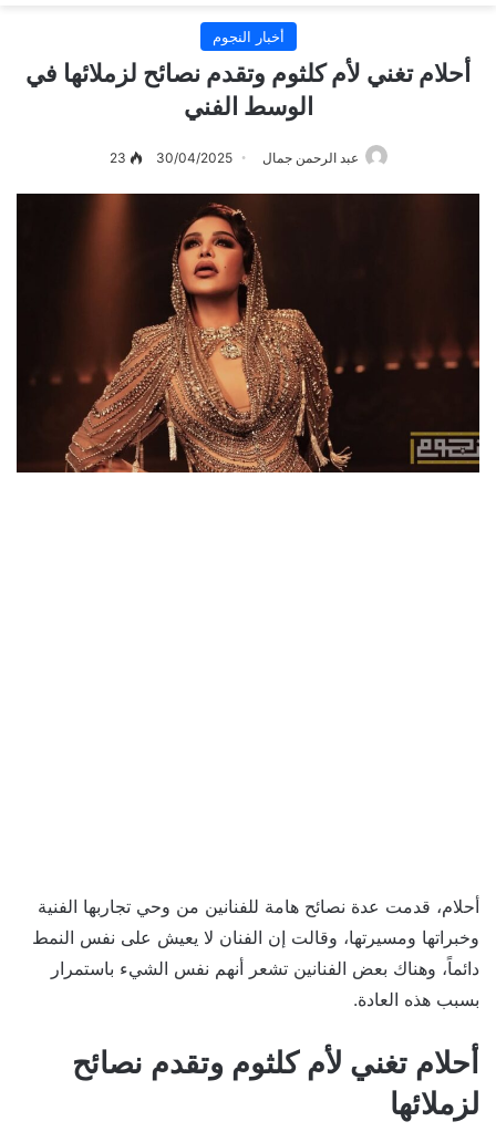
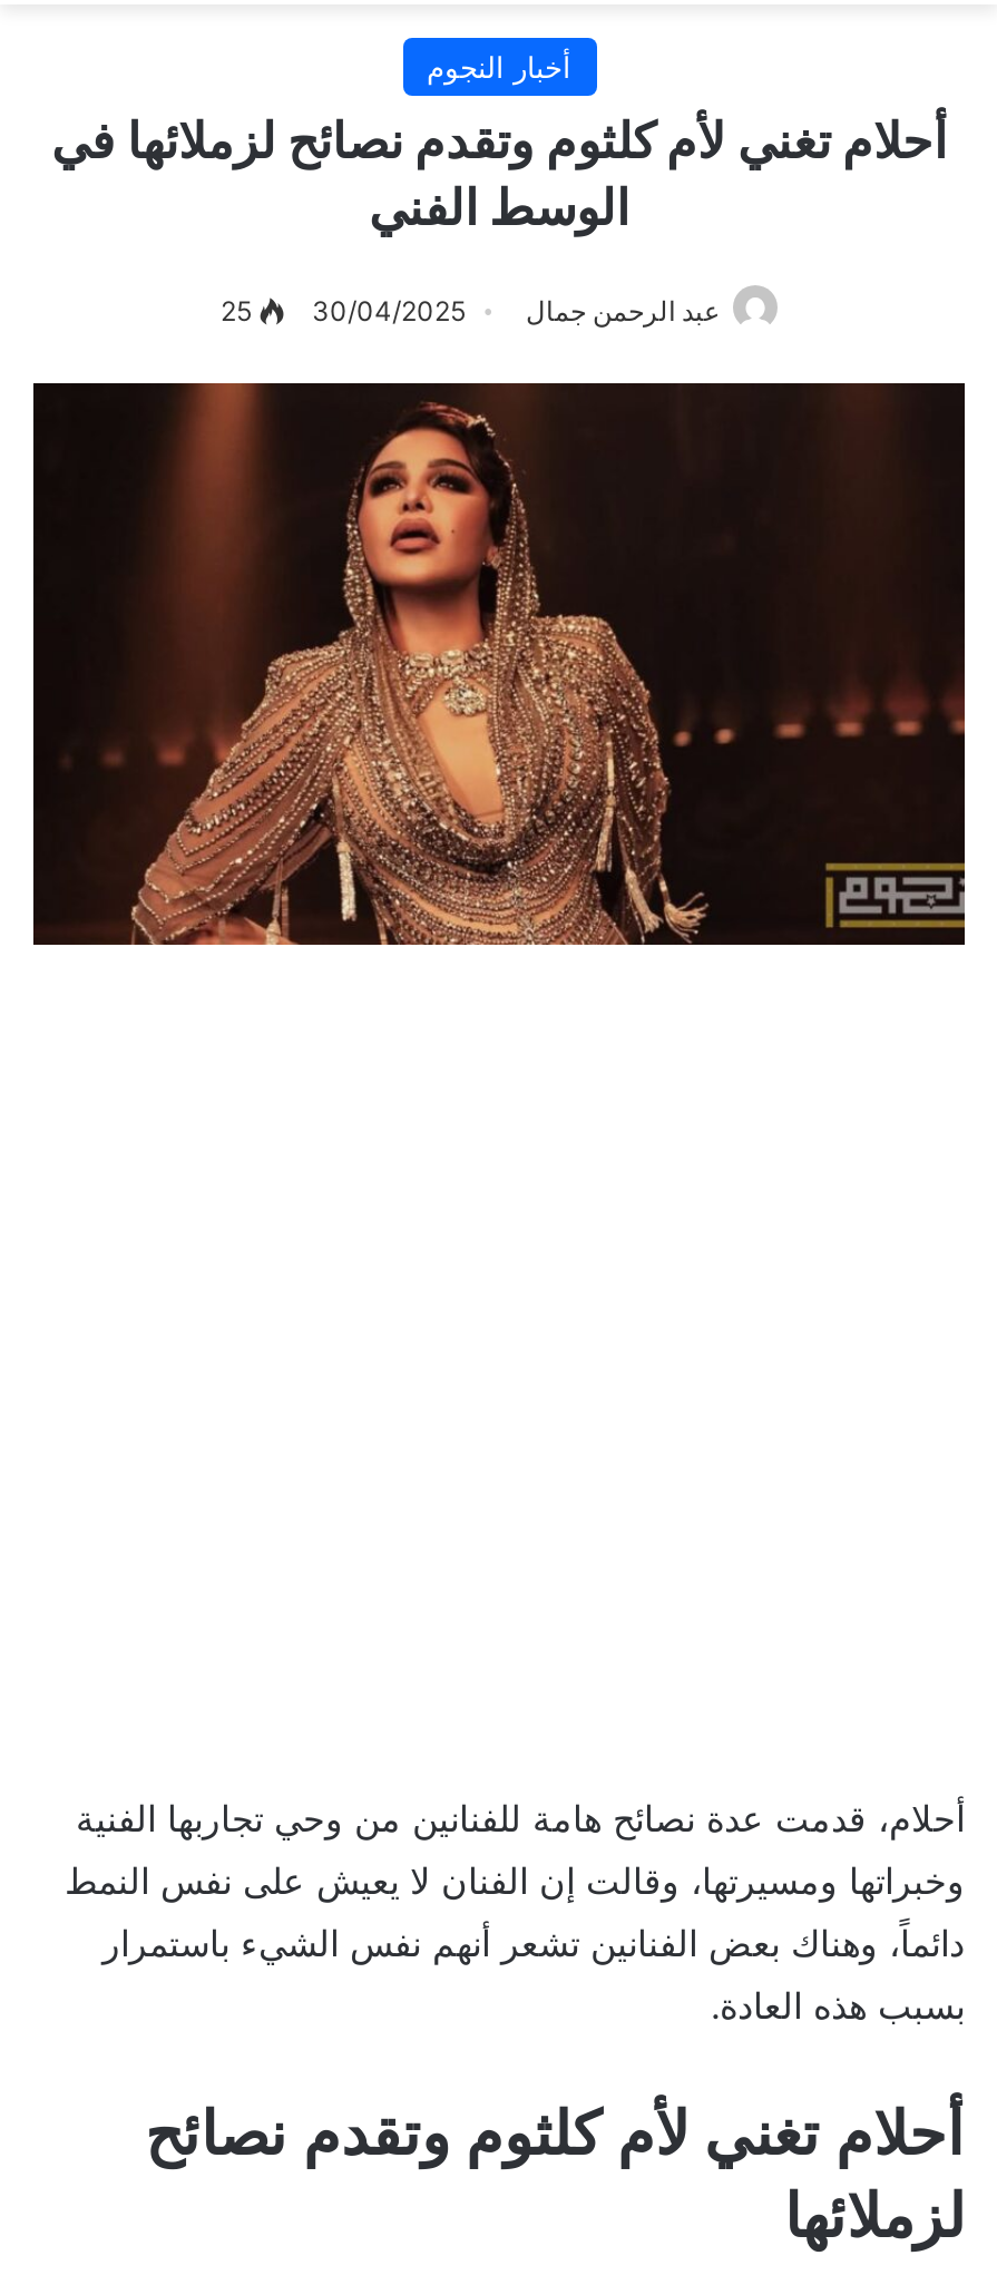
- عبد الرحمن جمال 30/04/2025 23
+ عبد الرحمن جمال 30/04/2025 25
